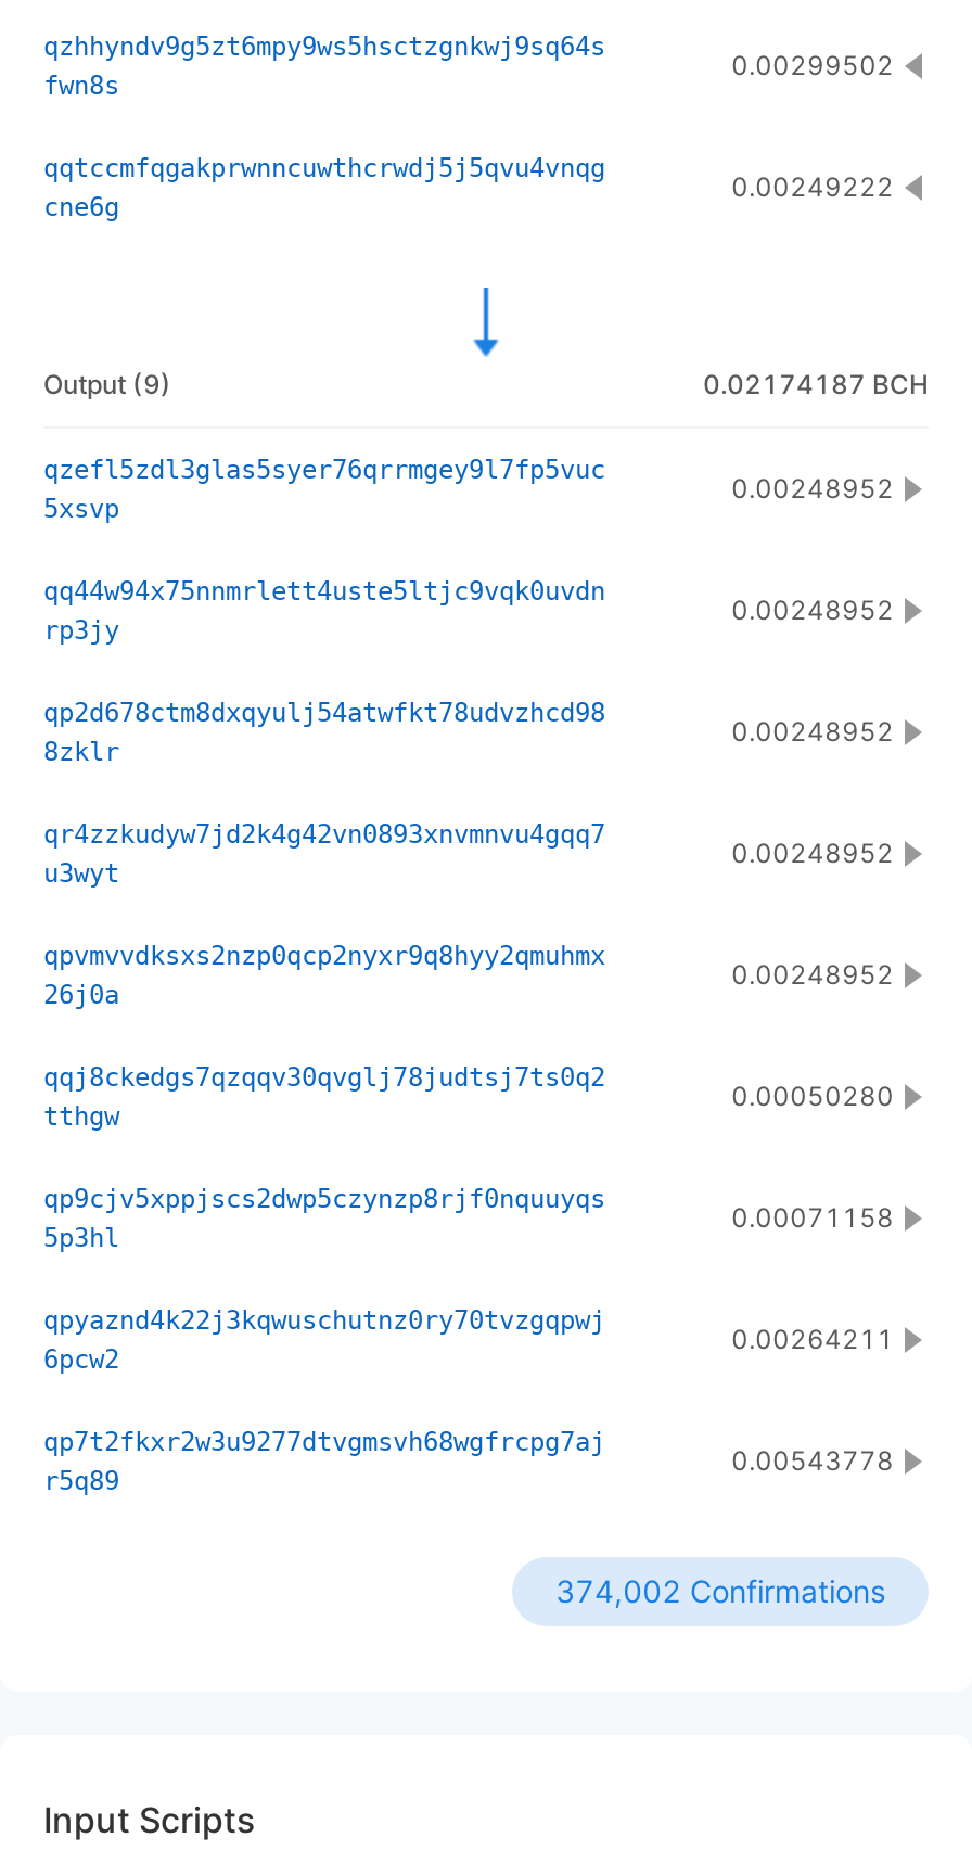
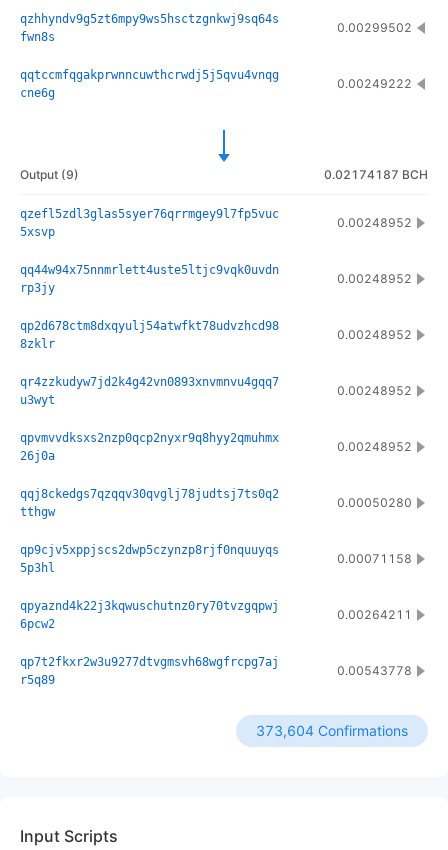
- 374,002 Confirmations
+ 373,604 Confirmations
